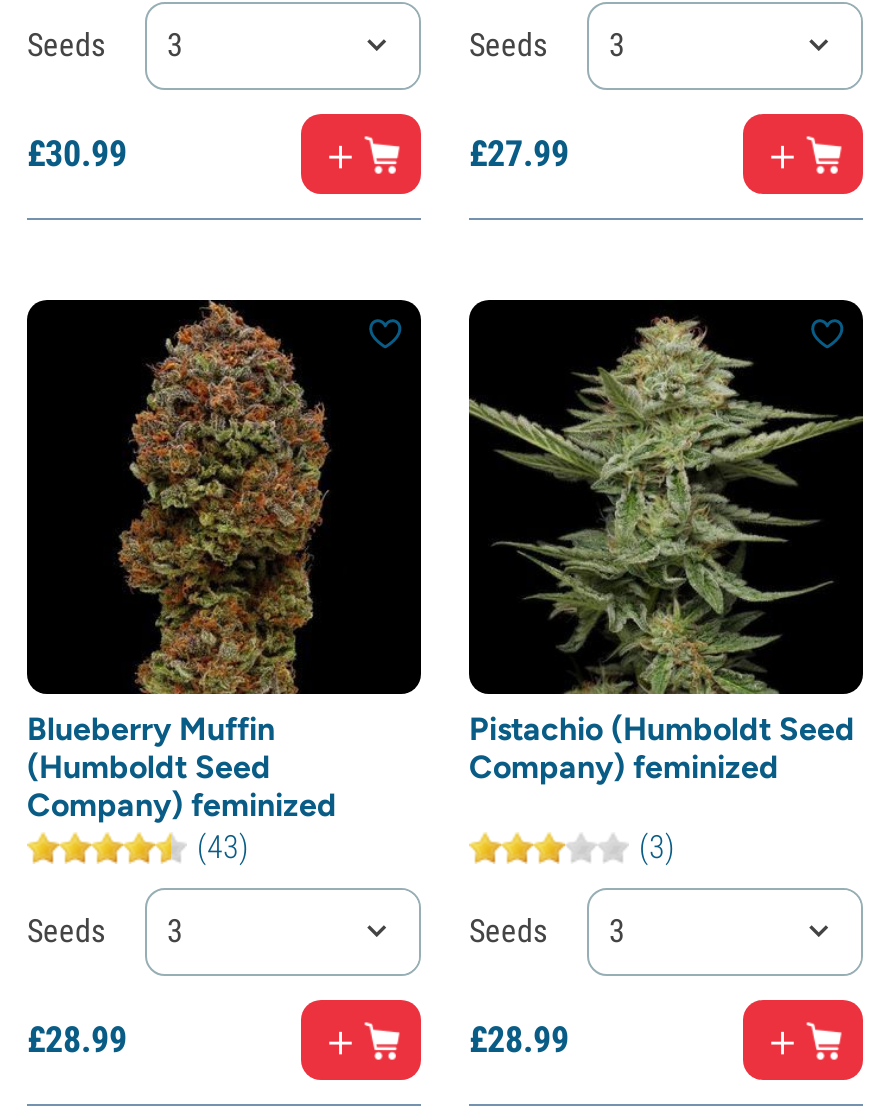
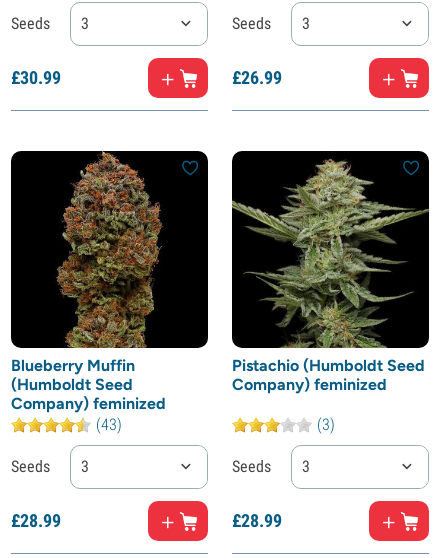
- £27.99
+ £26.99
